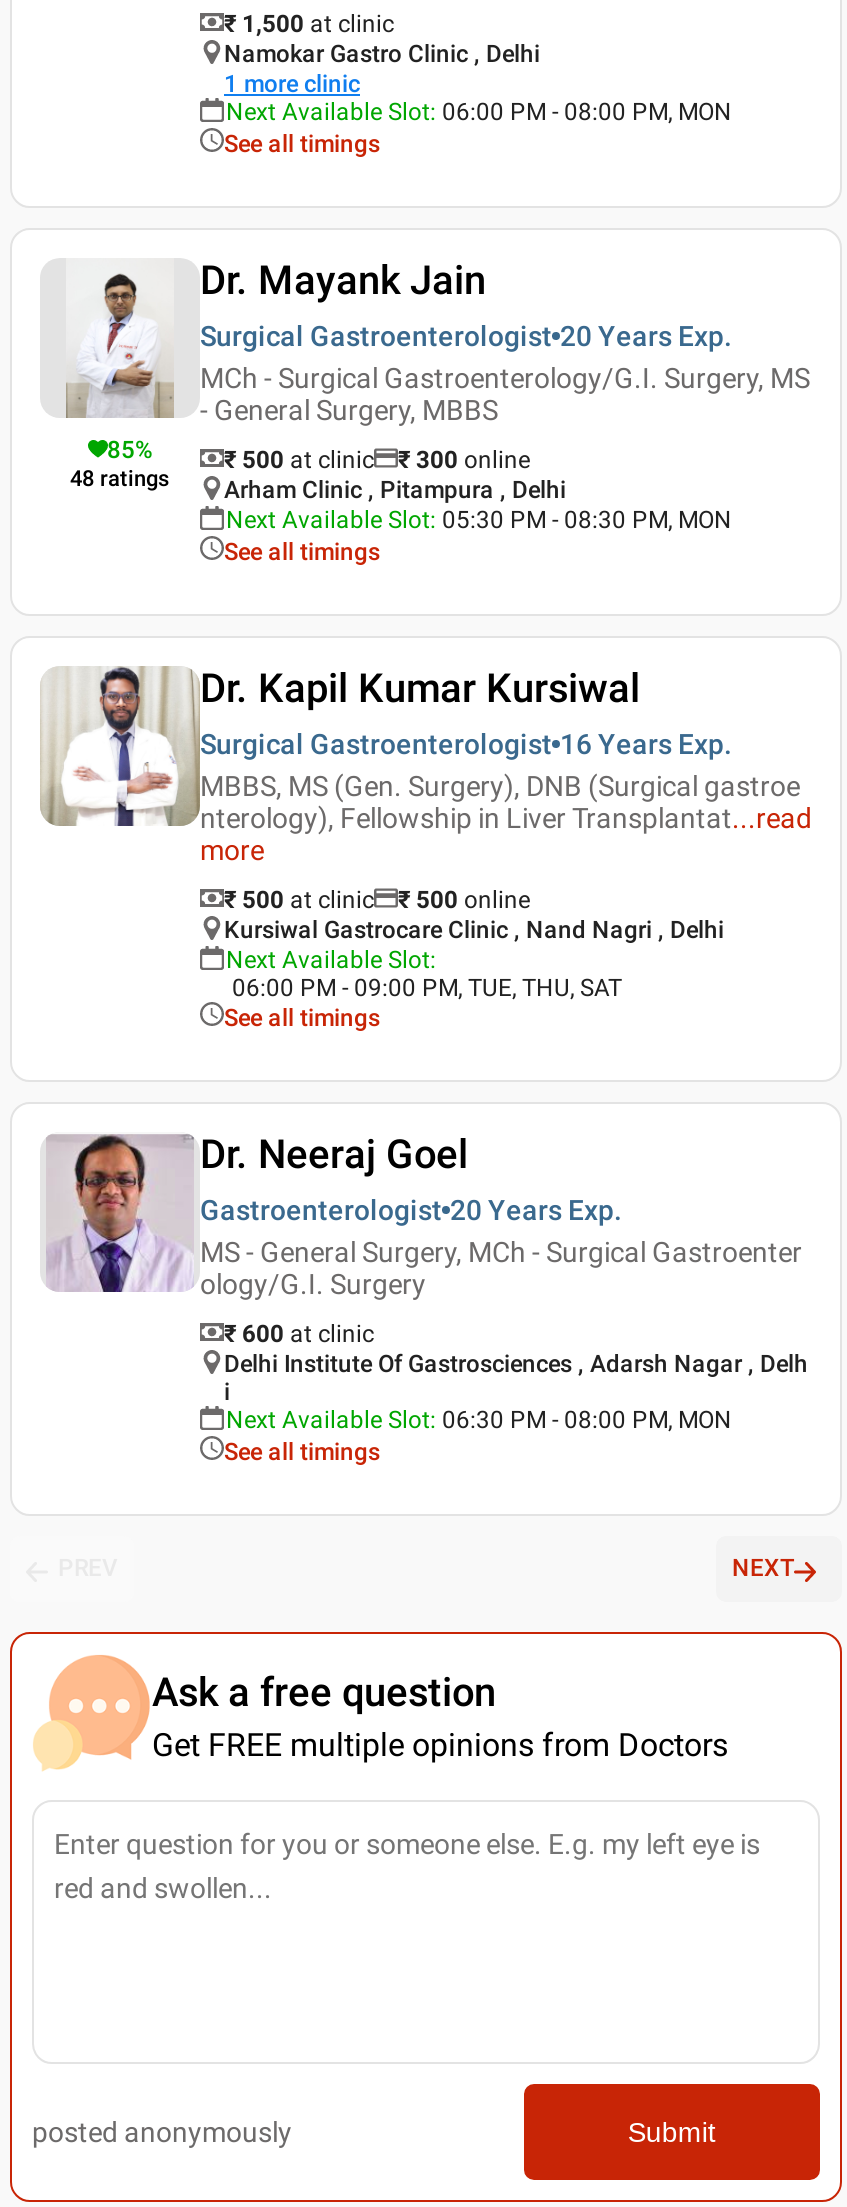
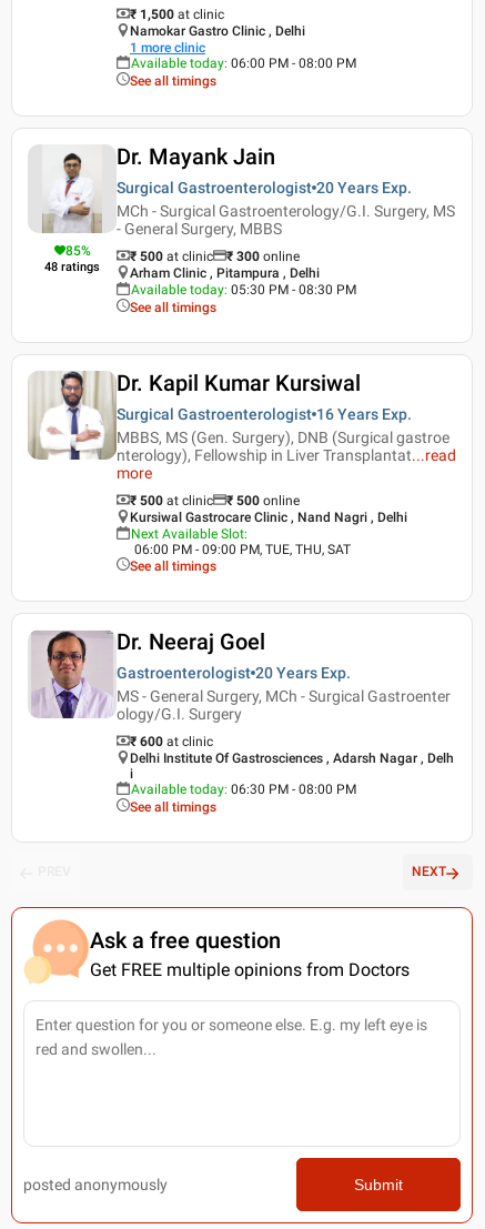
- Next Available Slot: 06:00 PM - 08:00 PM, MON
+ Available today: 06:00 PM - 08:00 PM

- Next Available Slot: 05:30 PM - 08:30 PM, MON
+ Available today: 05:30 PM - 08:30 PM

- Next Available Slot: 06:30 PM - 08:00 PM, MON
+ Available today: 06:30 PM - 08:00 PM
